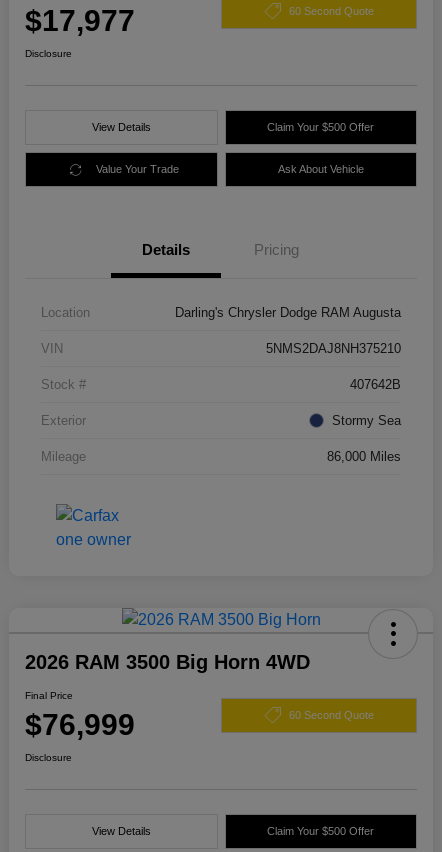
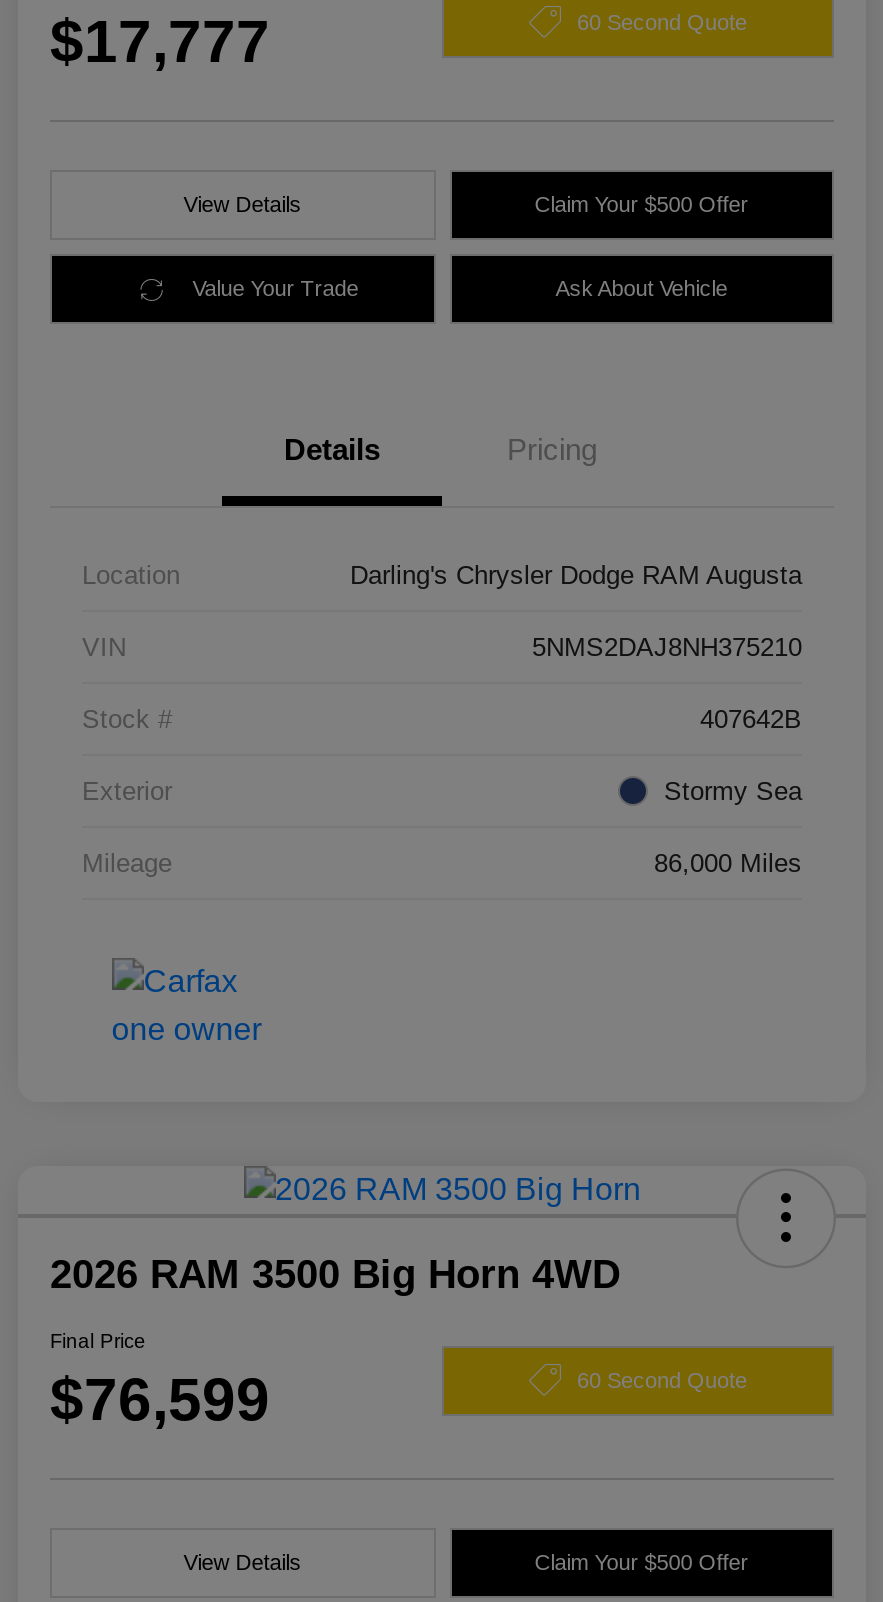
- $17,977
+ $17,777

- Disclosure

- $76,999
+ $76,599

- Disclosure
